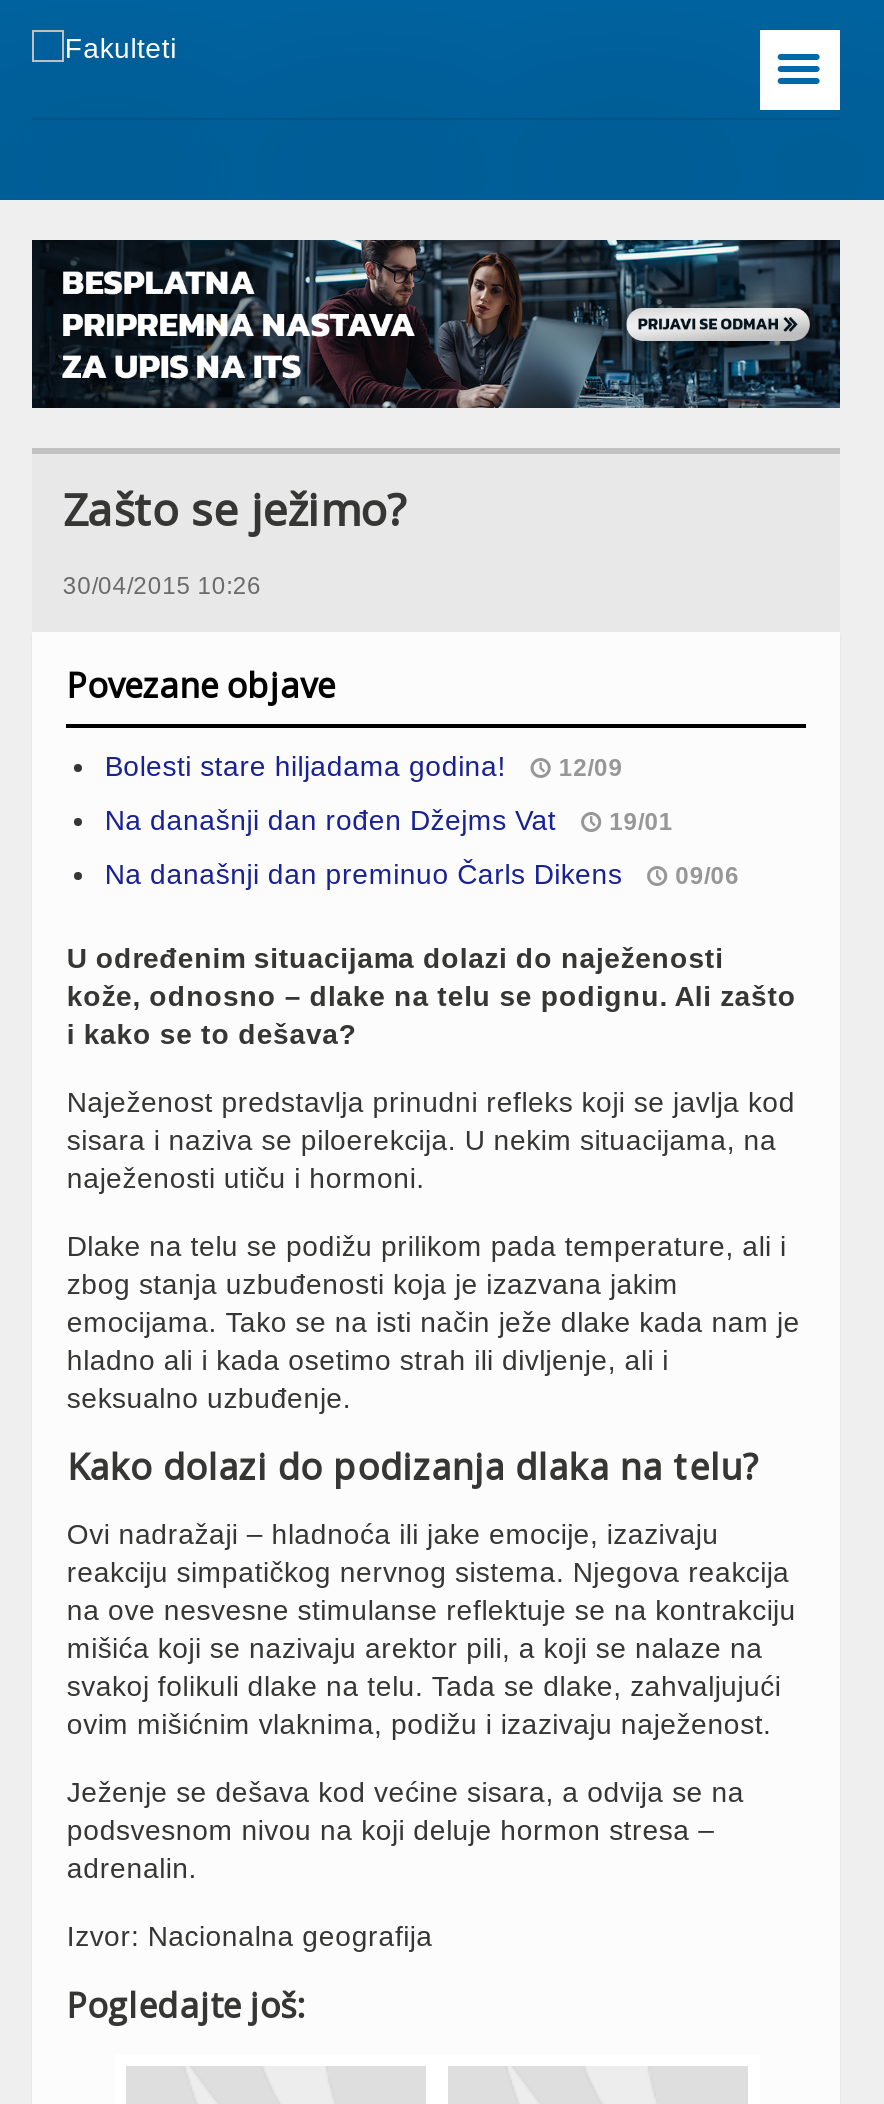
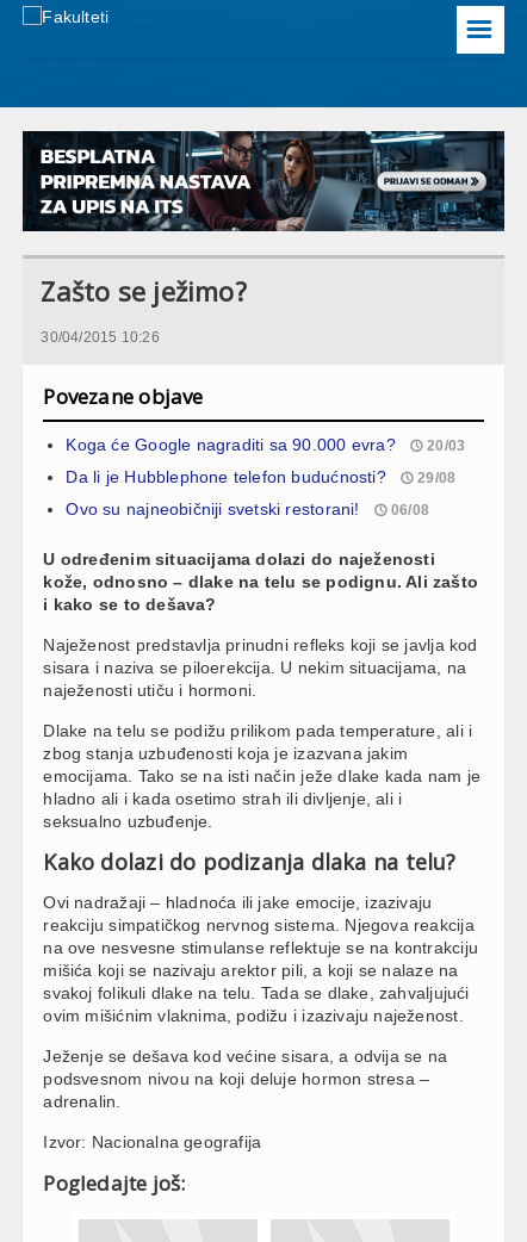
- Bolesti stare hiljadama godina!
- 12/09
+ Koga će Google nagraditi sa 90.000 evra?
+ 20/03

- Na današnji dan rođen Džejms Vat
- 19/01
+ Da li je Hubblephone telefon budućnosti?
+ 29/08

- Na današnji dan preminuo Čarls Dikens
- 09/06
+ Ovo su najneobičniji svetski restorani!
+ 06/08
